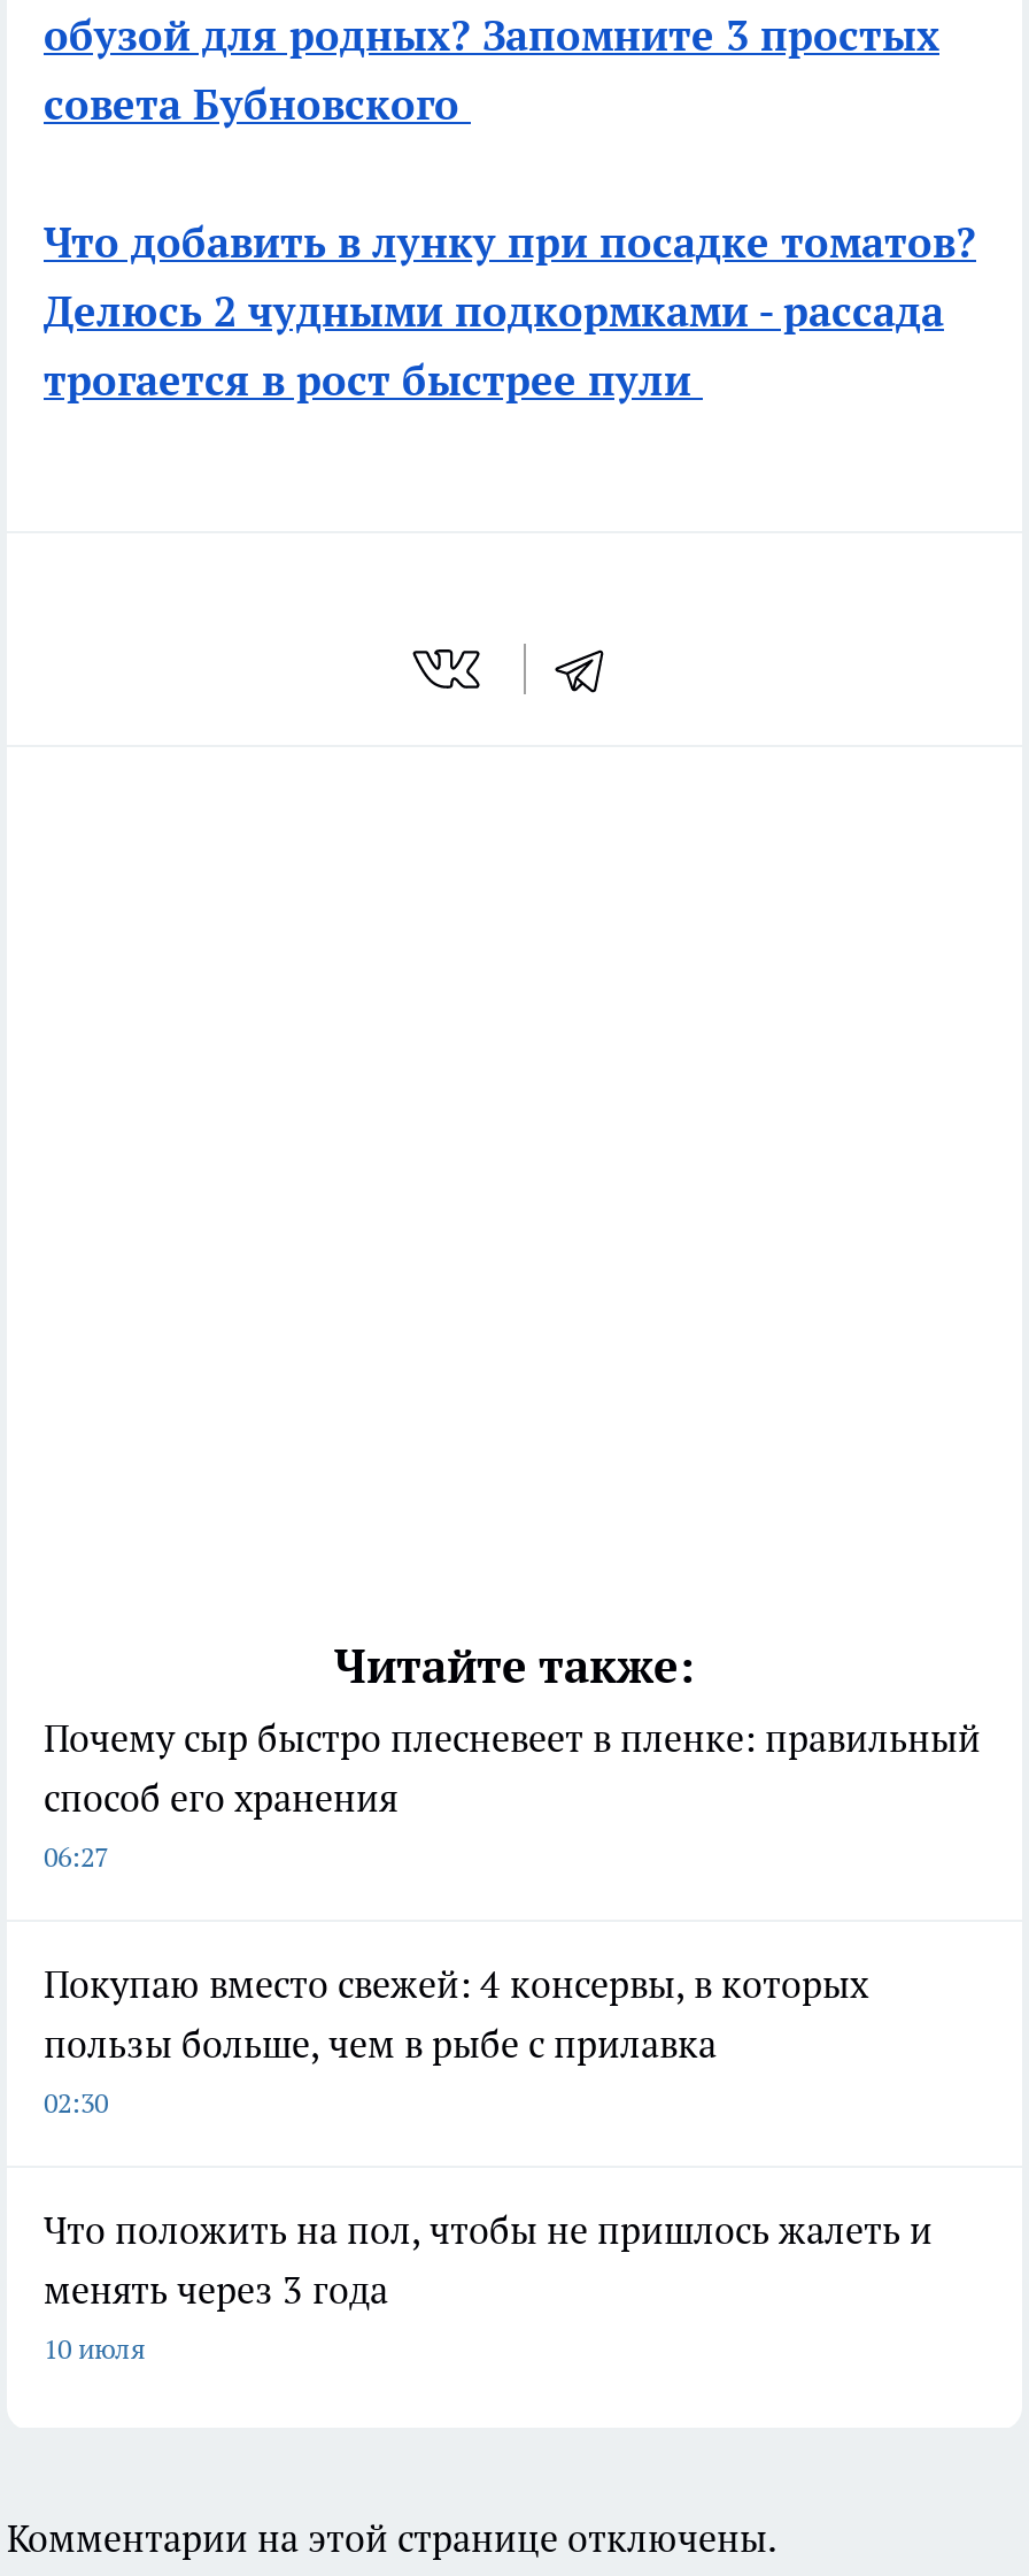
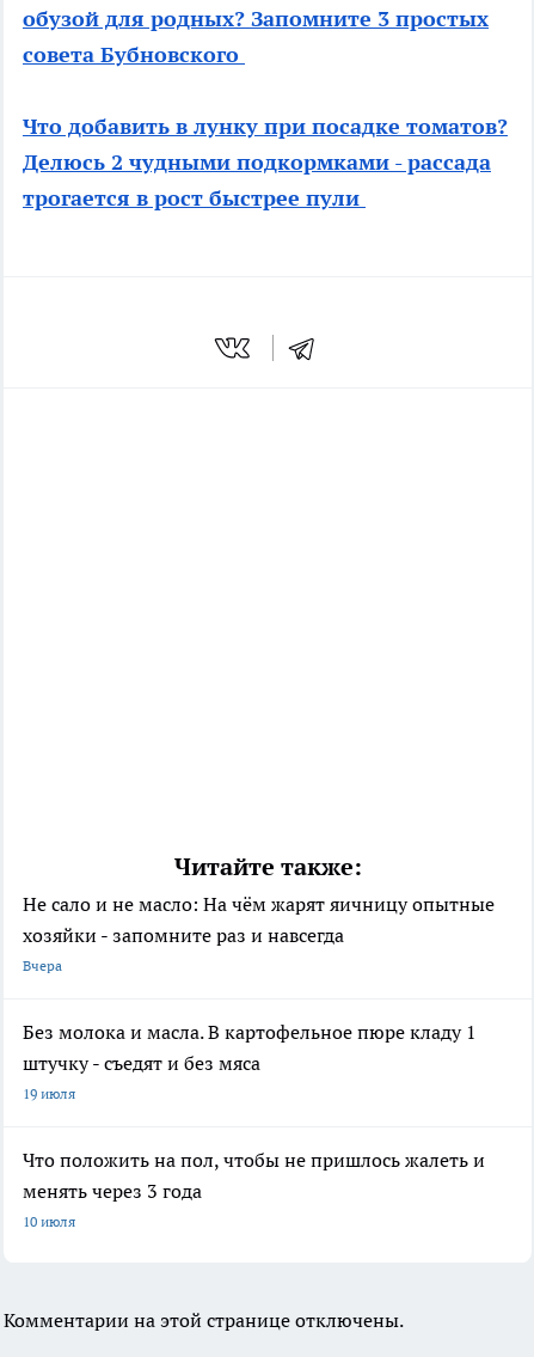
- Почему сыр быстро плесневеет в пленке: правильный
- способ его хранения
- 06:27
+ Не сало и не масло: На чём жарят яичницу опытные
+ хозяйки - запомните раз и навсегда
+ Вчера

- Покупаю вместо свежей: 4 консервы, в которых
- пользы больше, чем в рыбе с прилавка
- 02:30
+ Без молока и масла. В картофельное пюре кладу 1
+ штучку - съедят и без мяса
+ 19 июля
